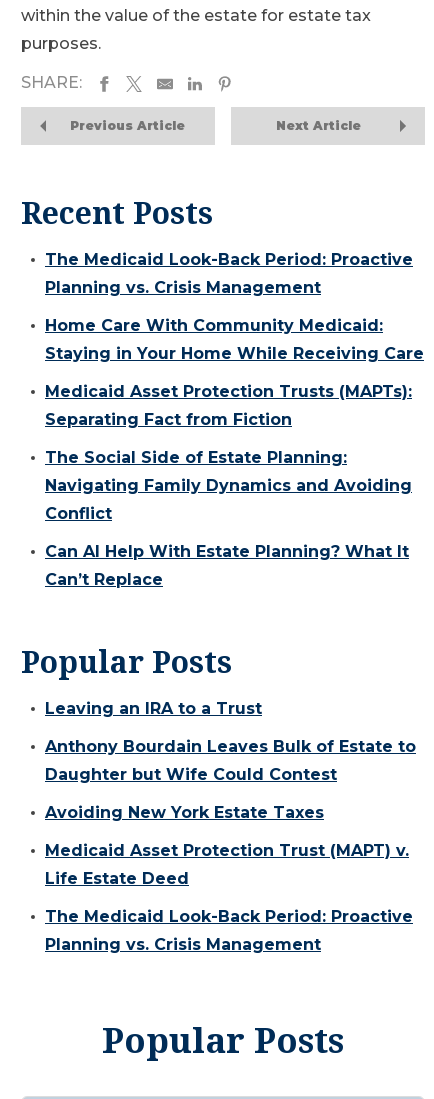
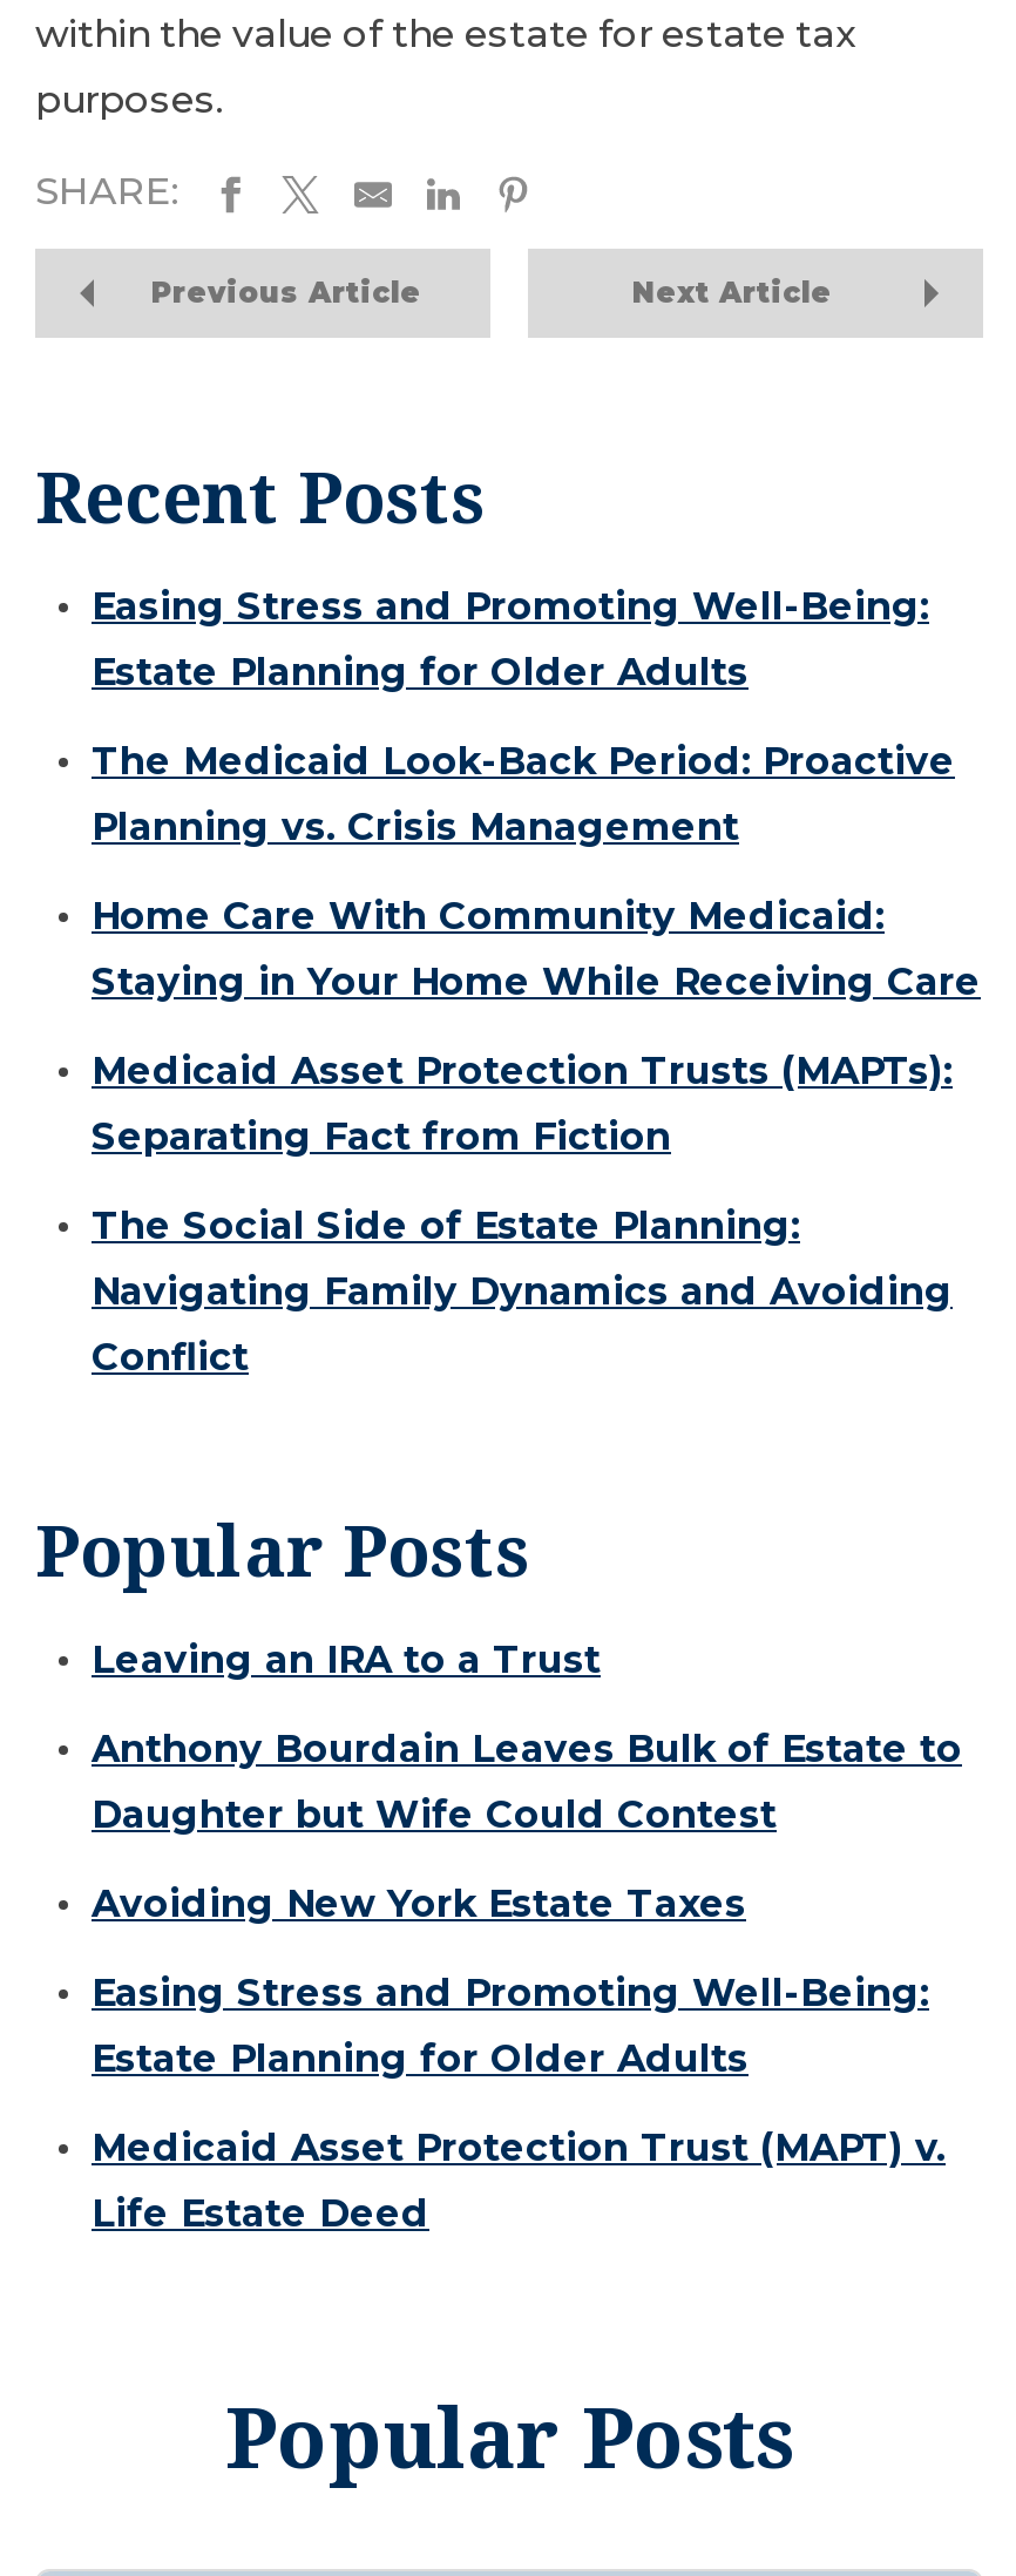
+ Easing Stress and Promoting Well-Being:
+ Estate Planning for Older Adults

moved down: The Medicaid Look-Back Period: Proactive | Planning vs. Crisis Management | Home Care With Community Medicaid: | ... | Navigating Family Dynamics and Avoiding | Conflict

- Can AI Help With Estate Planning? What It
- Can’t Replace

+ Easing Stress and Promoting Well-Being:
+ Estate Planning for Older Adults

moved down: Medicaid Asset Protection Trust (MAPT) v. | Life Estate Deed

- The Medicaid Look-Back Period: Proactive
- Planning vs. Crisis Management
